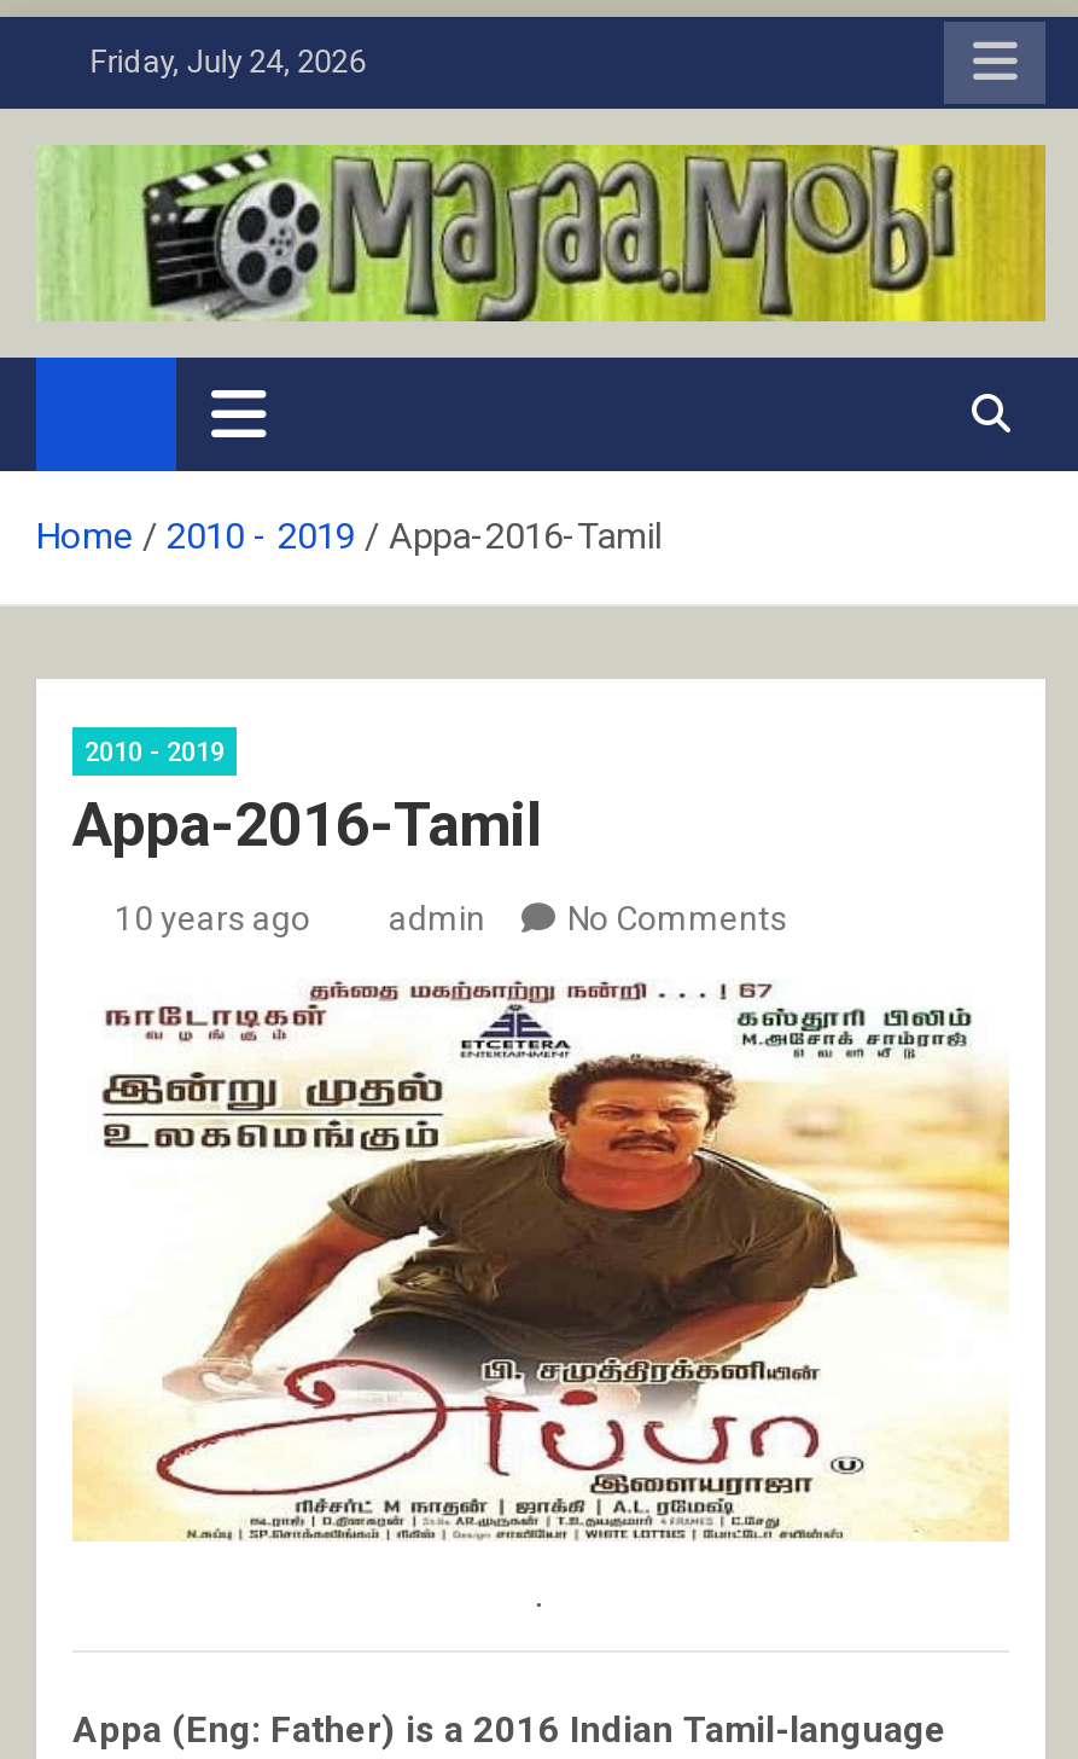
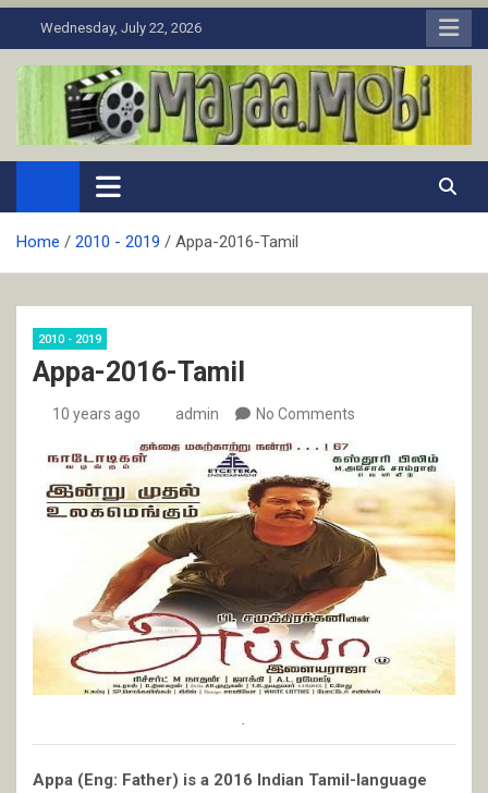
- Friday, July 24, 2026
+ Wednesday, July 22, 2026
